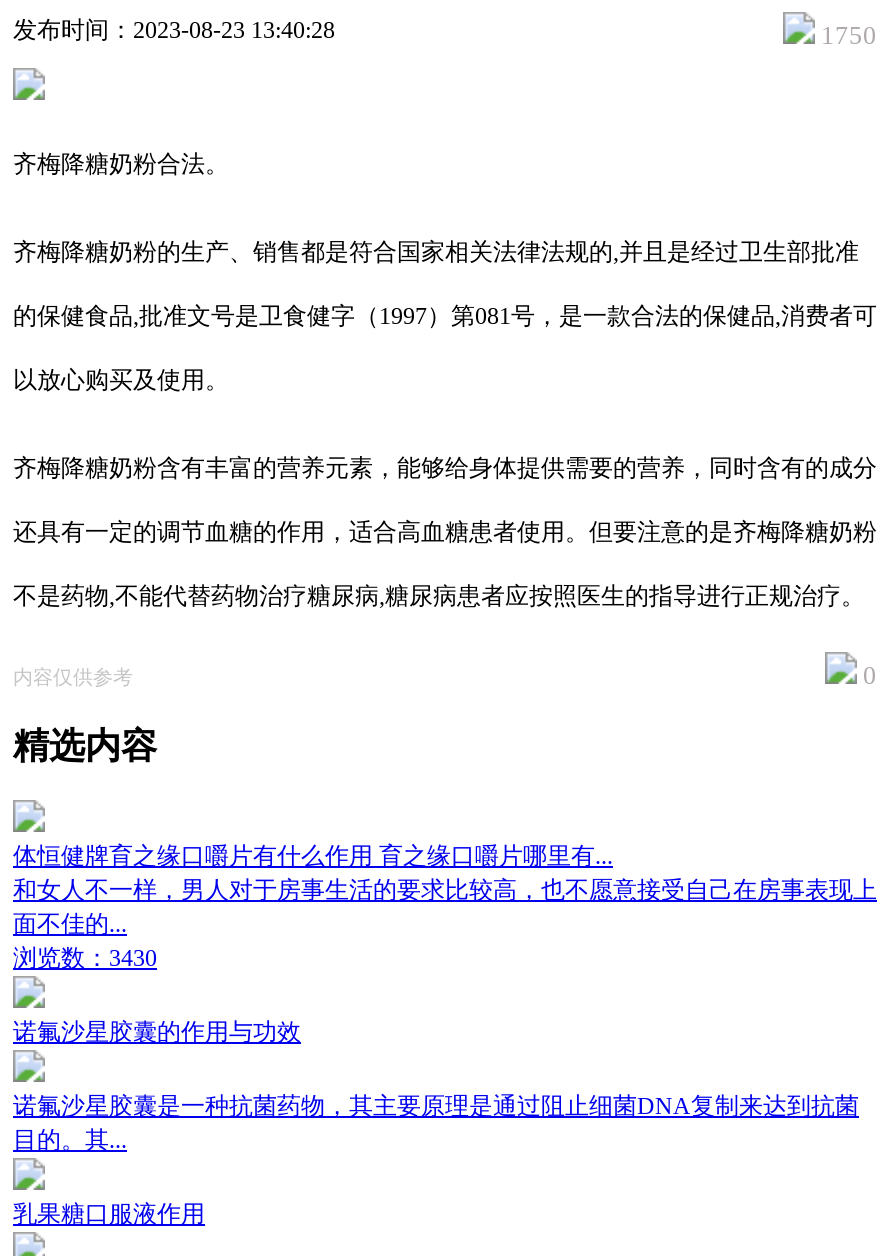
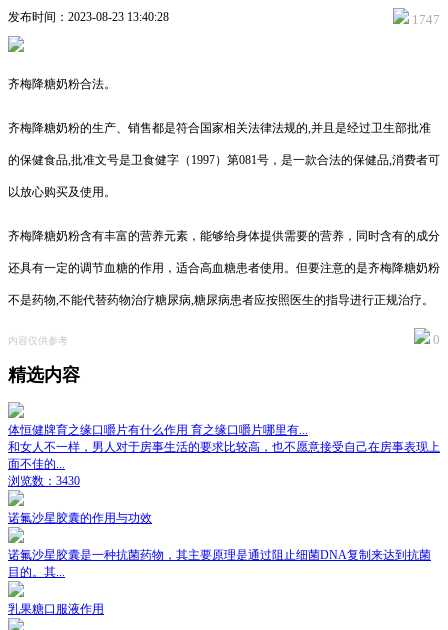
- 1750
+ 1747
